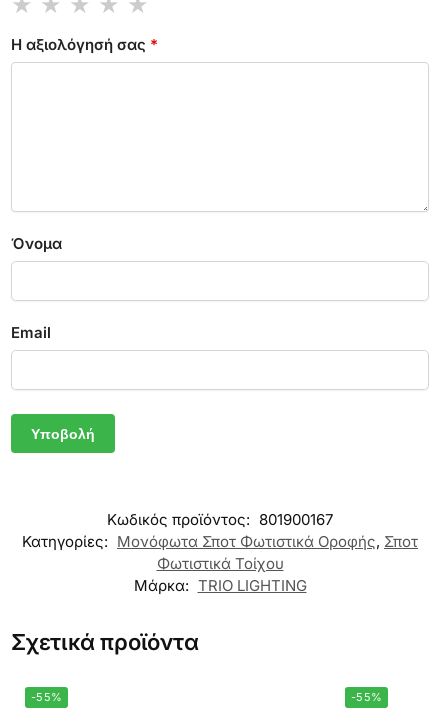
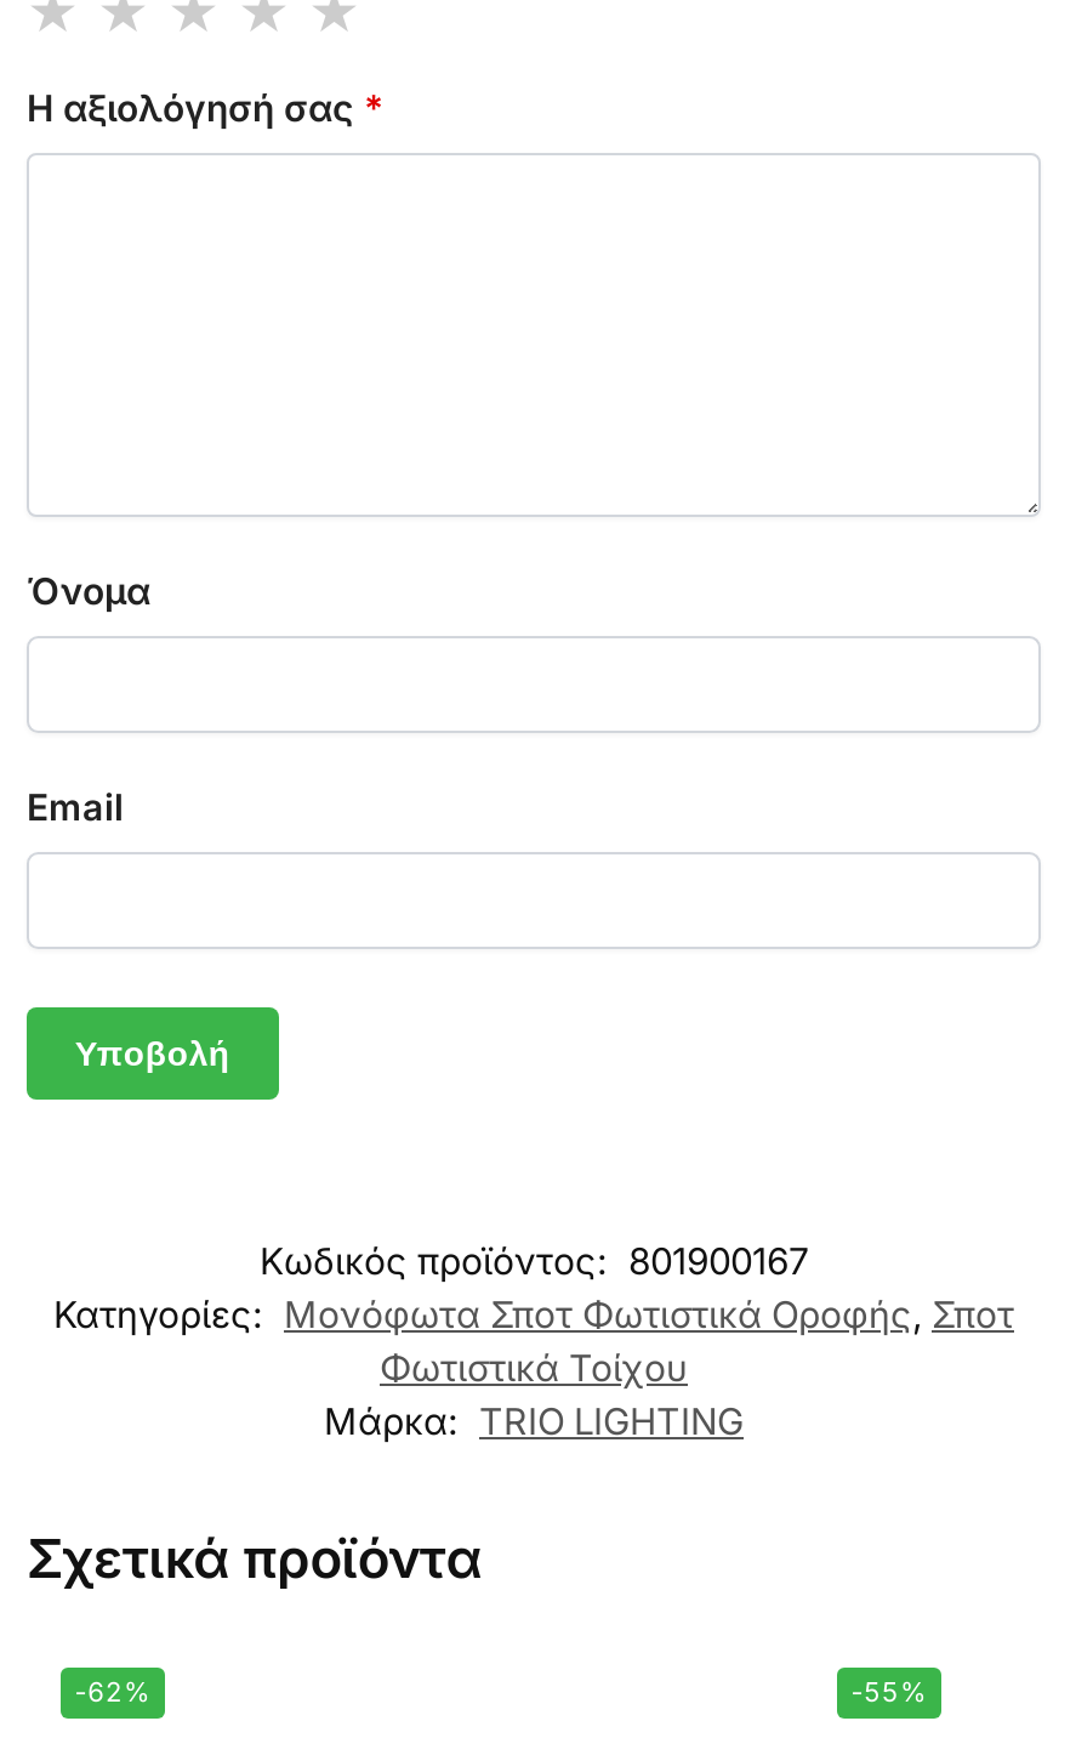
- -55%
+ -62%
